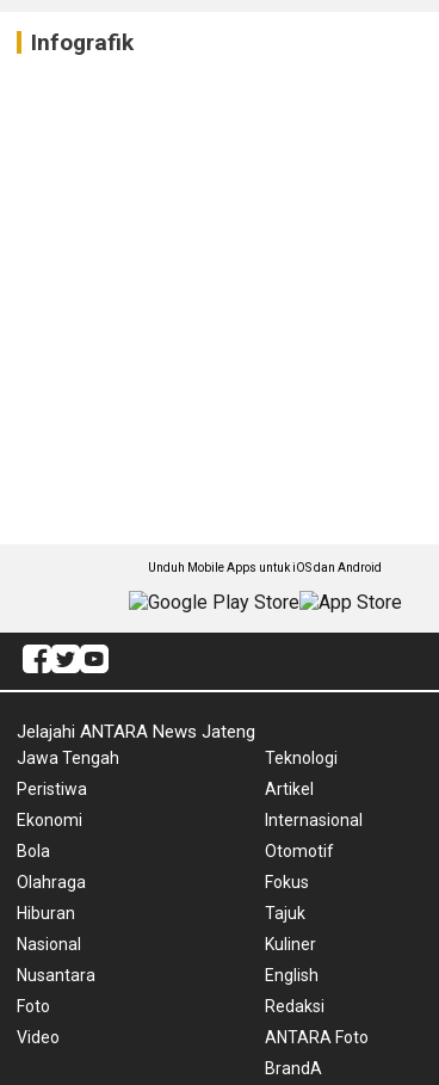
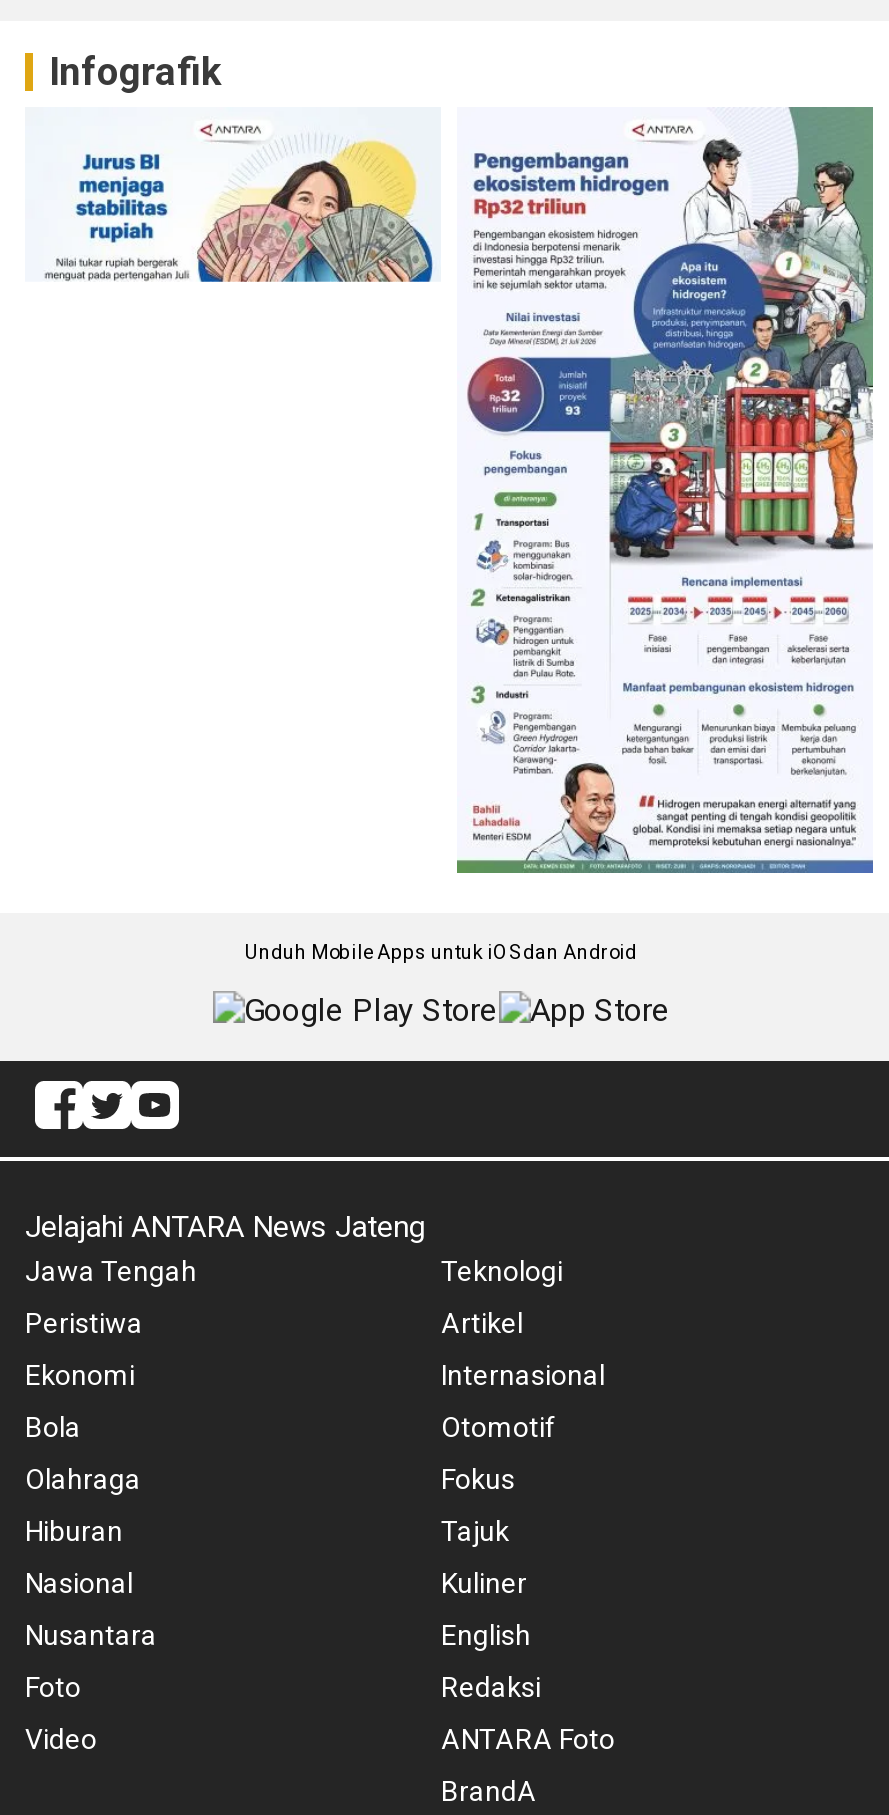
+ [image]

+ [image]
